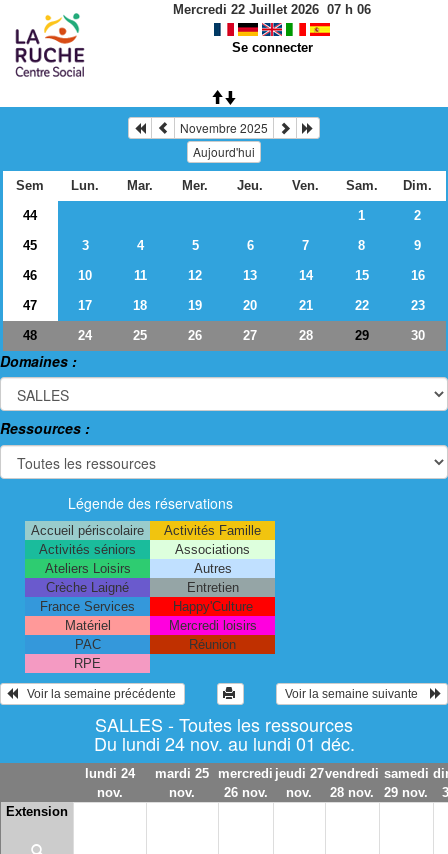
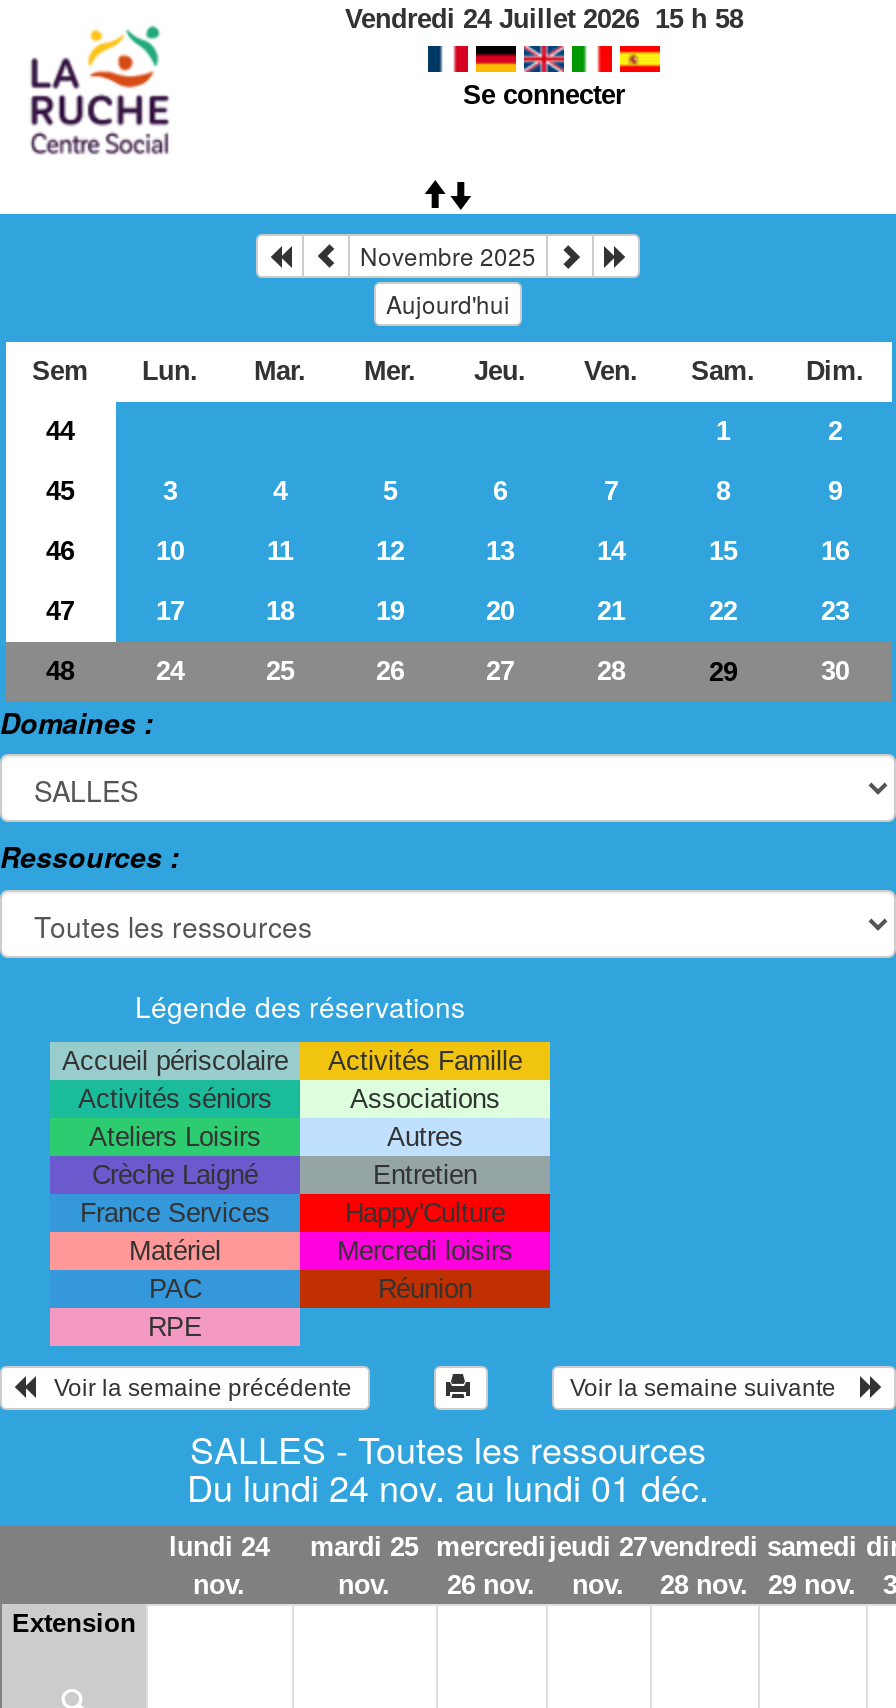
- Mercredi 22 Juillet 2026 07 h 06
+ Vendredi 24 Juillet 2026 15 h 58
